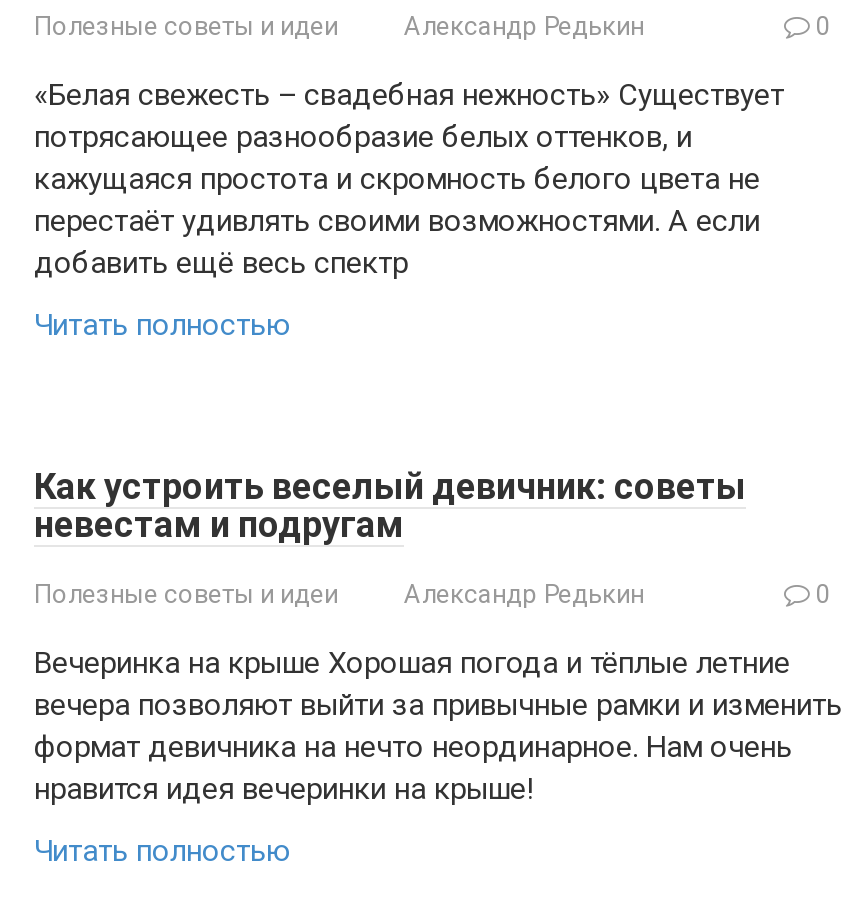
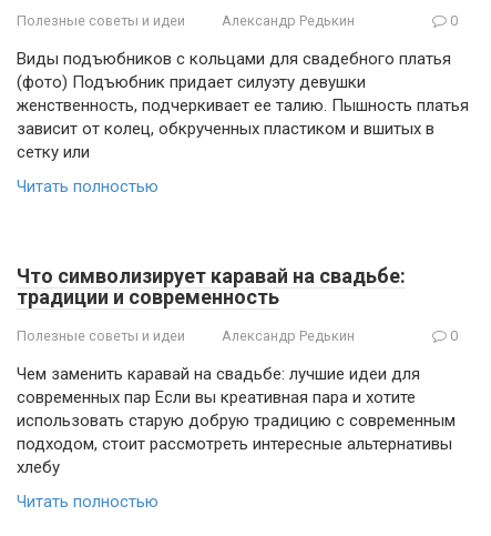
- «Белая свежесть – свадебная нежность» Существует
- потрясающее разнообразие белых оттенков, и
- кажущаяся простота и скромность белого цвета не
- перестаёт удивлять своими возможностями. А если
- добавить ещё весь спектр
+ Виды подъюбников с кольцами для свадебного платья
+ (фото) Подъюбник придает силуэту девушки
+ женственность, подчеркивает ее талию. Пышность платья
+ зависит от колец, обкрученных пластиком и вшитых в
+ сетку или

- Как устроить веселый девичник: советы
- невестам и подругам
+ Что символизирует каравай на свадьбе:
+ традиции и современность

- Вечеринка на крыше Хорошая погода и тёплые летние
- вечера позволяют выйти за привычные рамки и изменить
- формат девичника на нечто неординарное. Нам очень
- нравится идея вечеринки на крыше!
+ Чем заменить каравай на свадьбе: лучшие идеи для
+ современных пар Если вы креативная пара и хотите
+ использовать старую добрую традицию с современным
+ подходом, стоит рассмотреть интересные альтернативы
+ хлебу
